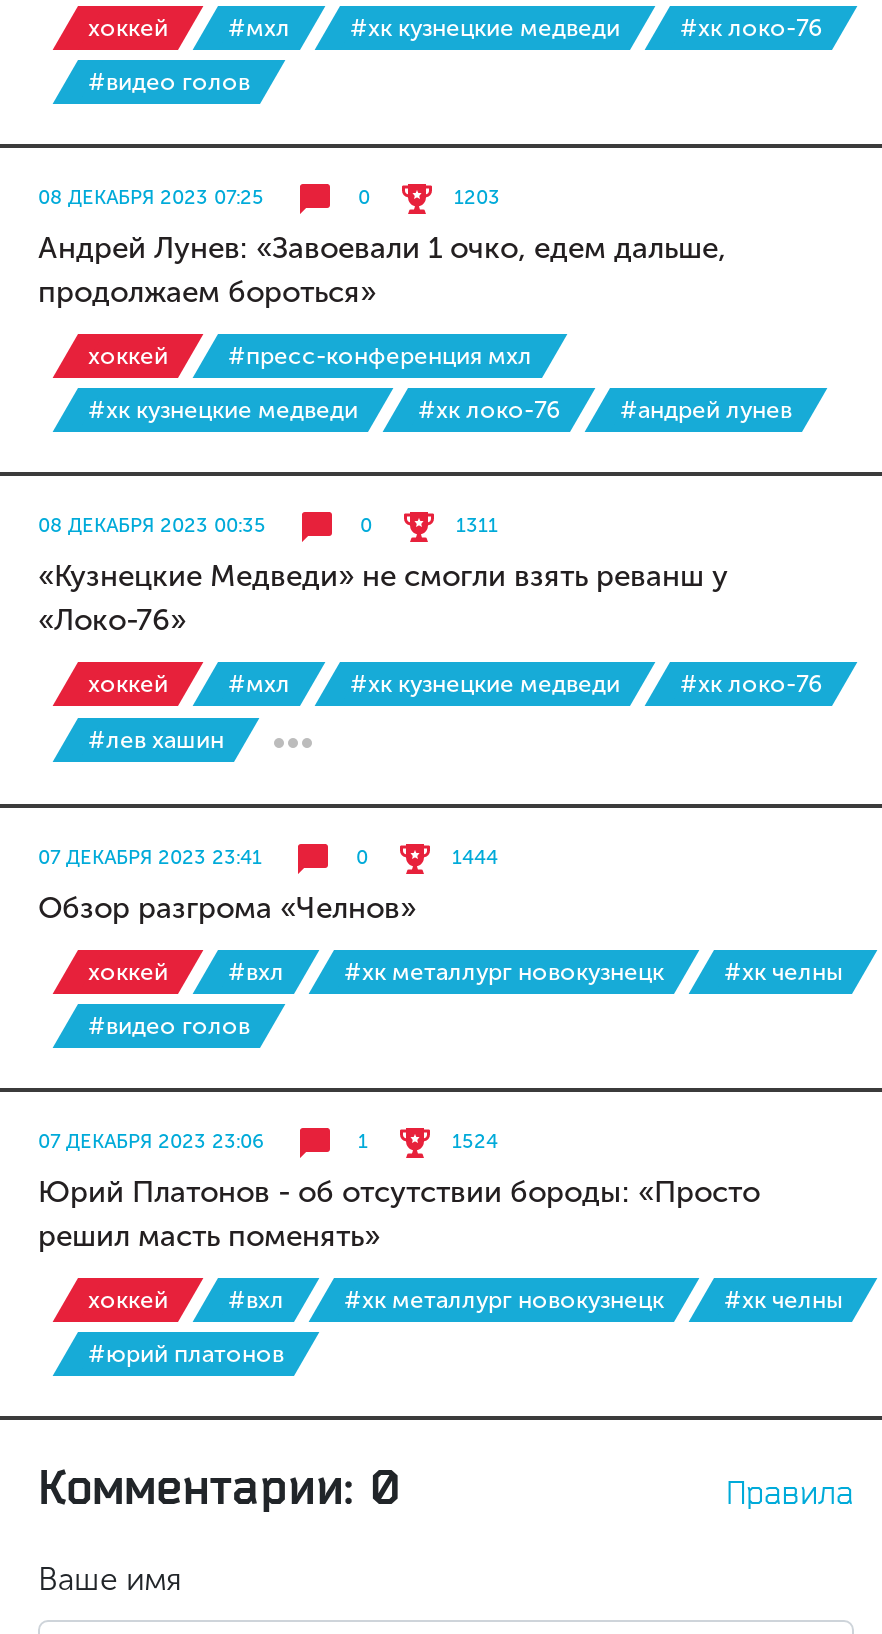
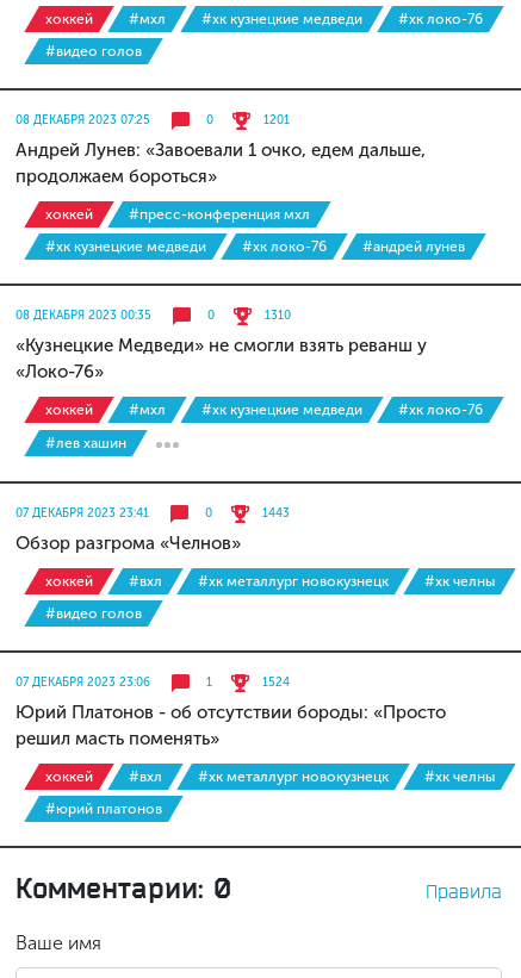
- 1203
+ 1201

- 1311
+ 1310

- 1444
+ 1443
